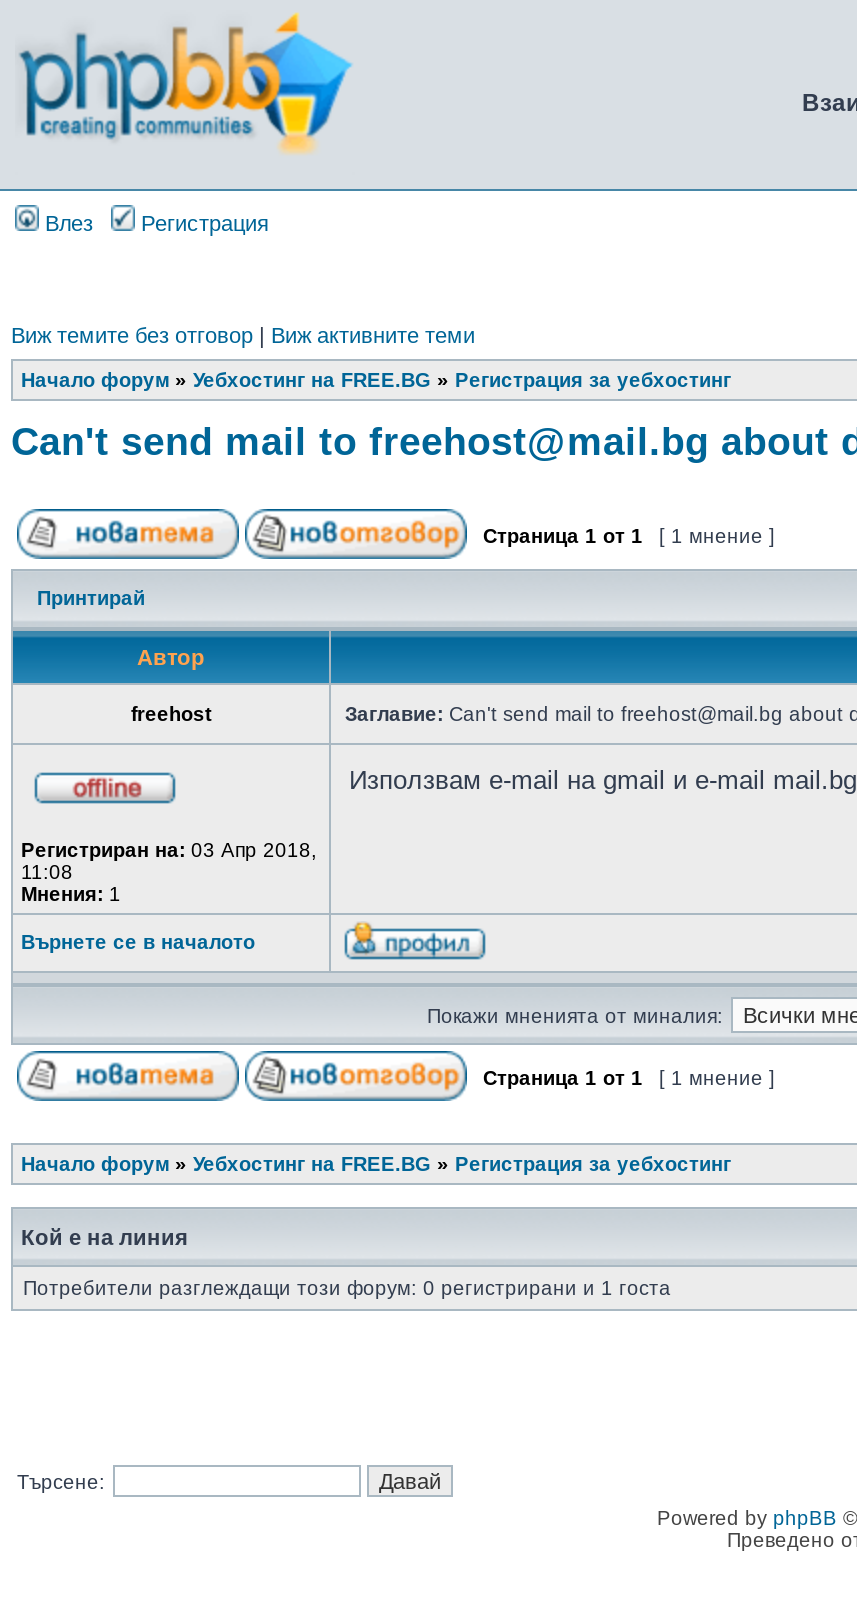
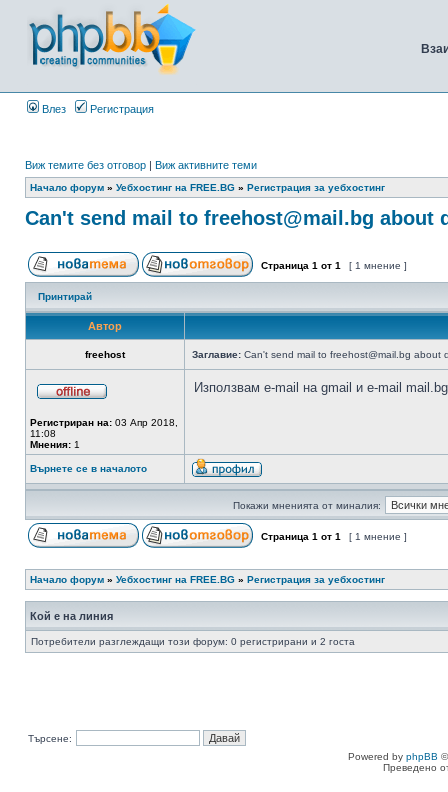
- Потребители разглеждащи този форум: 0 регистрирани и 1 госта
+ Потребители разглеждащи този форум: 0 регистрирани и 2 госта
